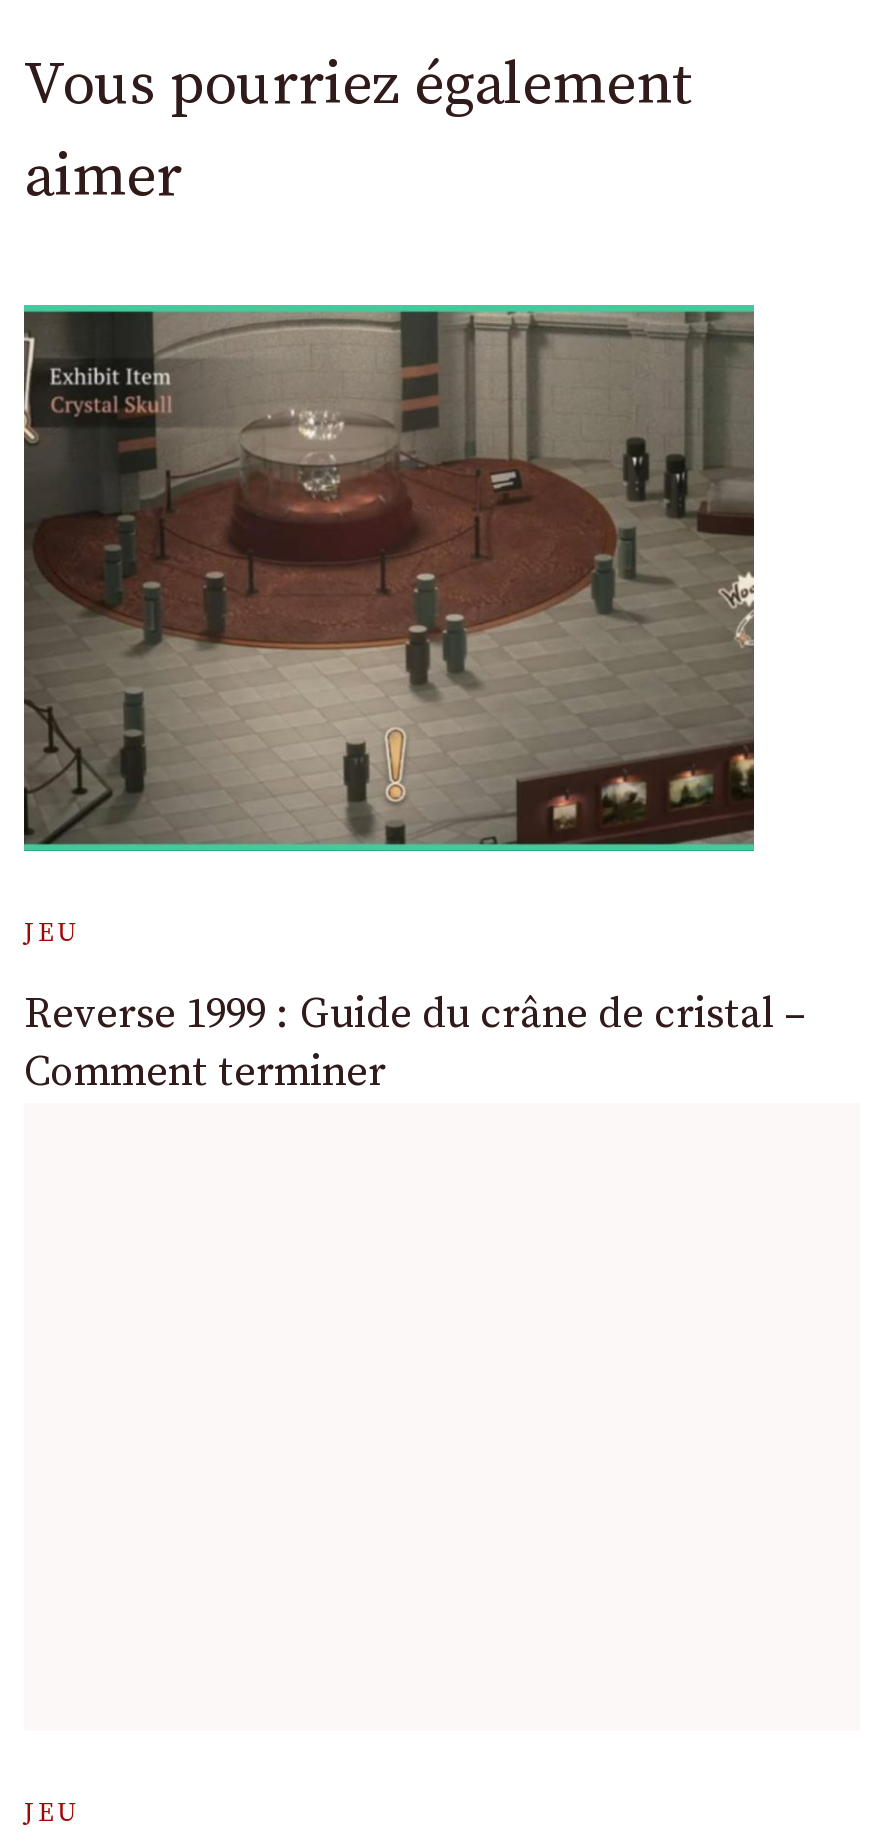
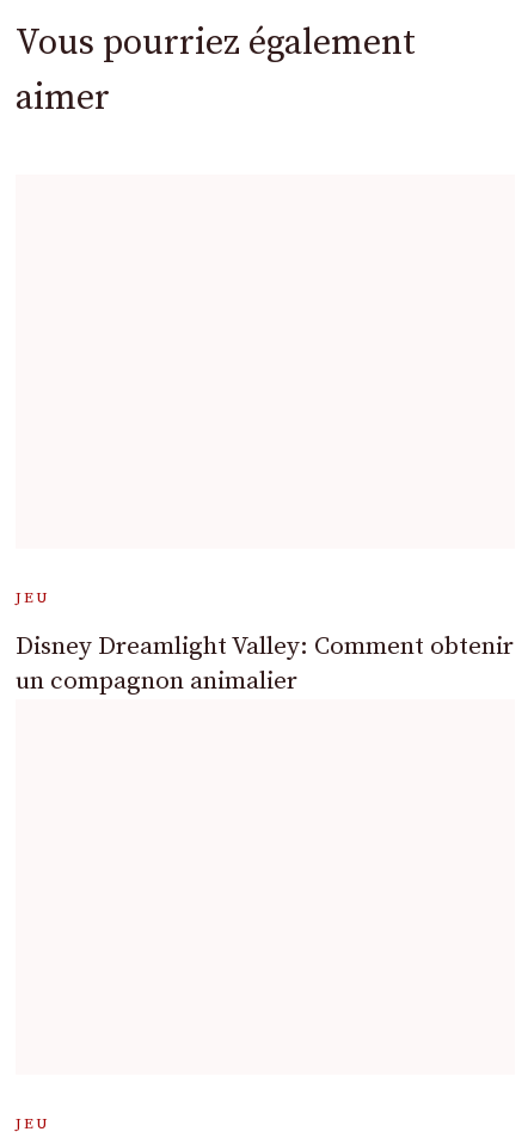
- [image]

- Reverse 1999 : Guide du crâne de cristal –
- Comment terminer
+ Disney Dreamlight Valley: Comment obtenir
+ un compagnon animalier
